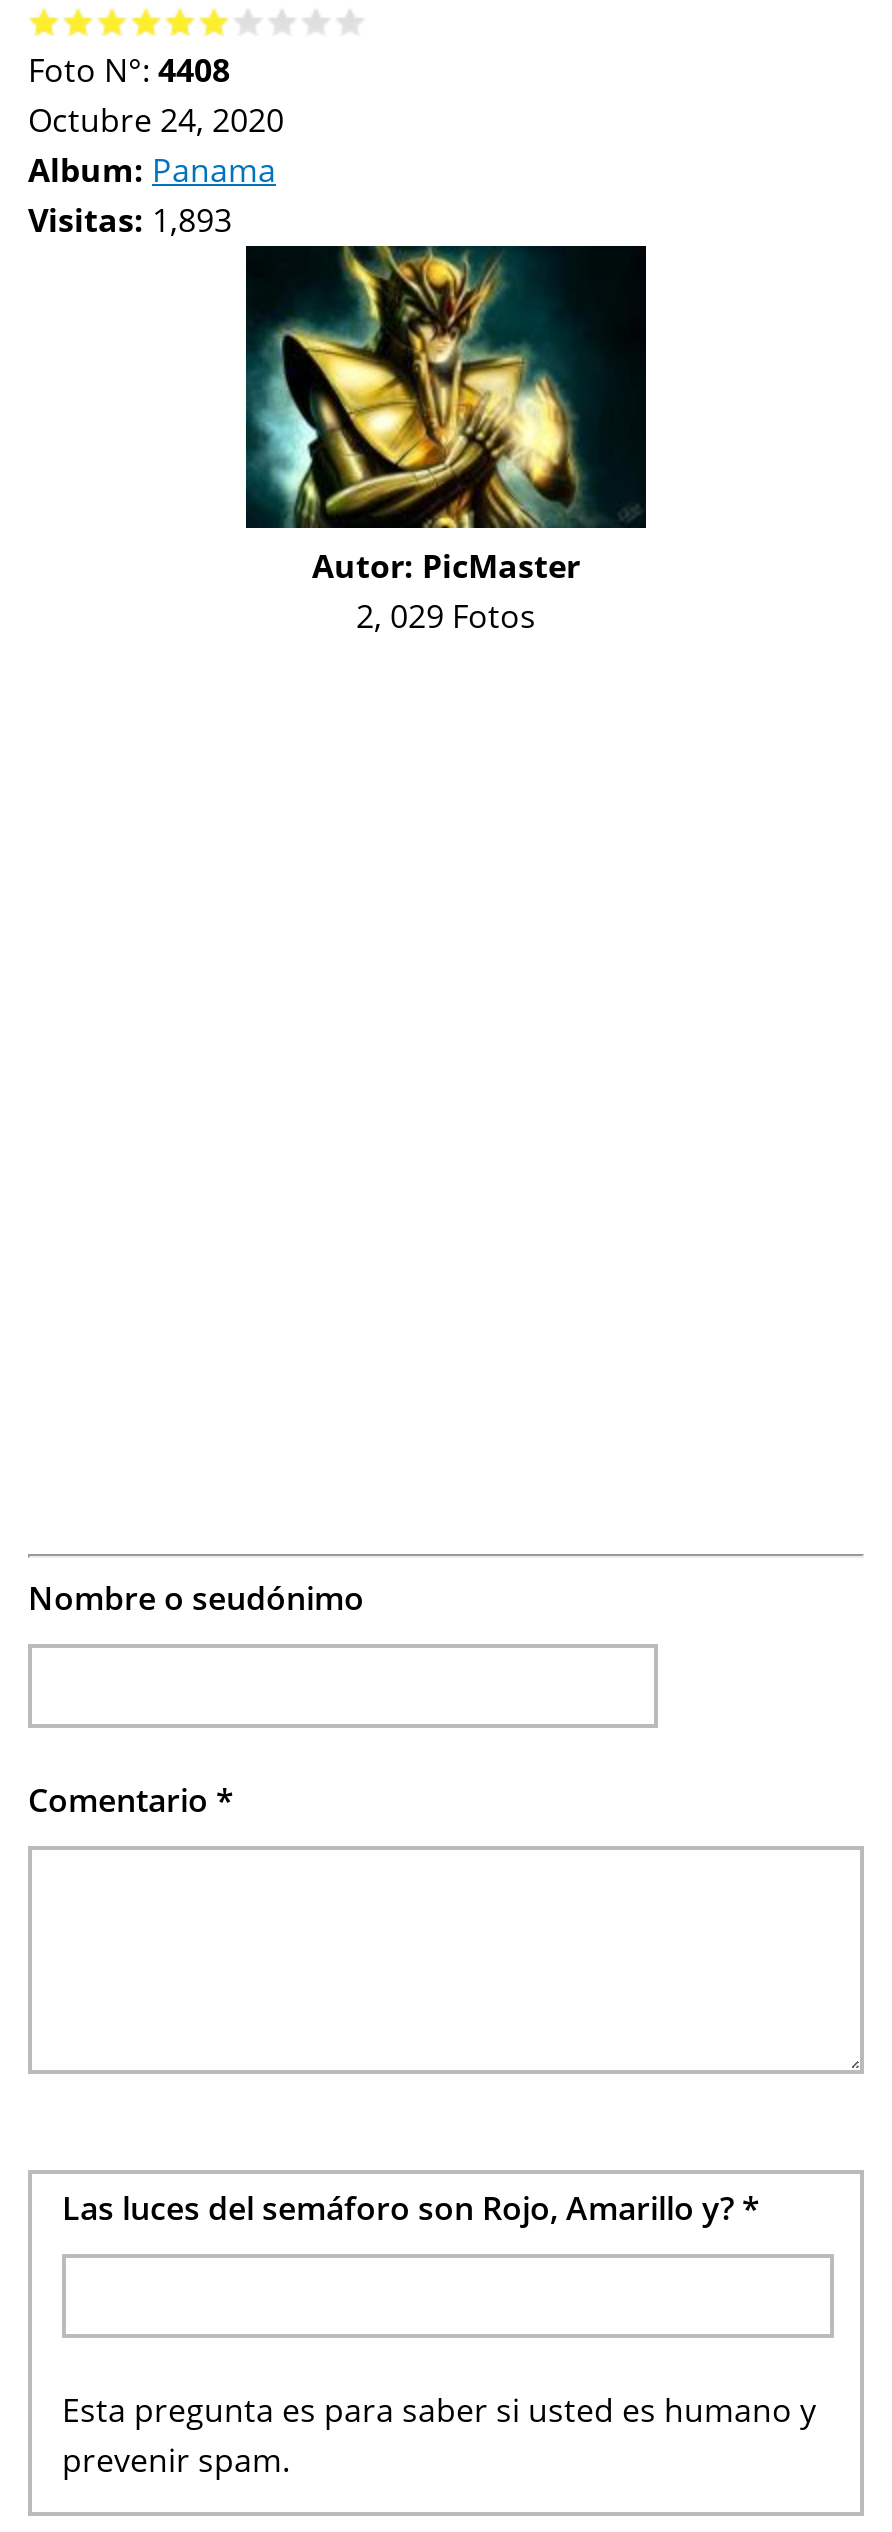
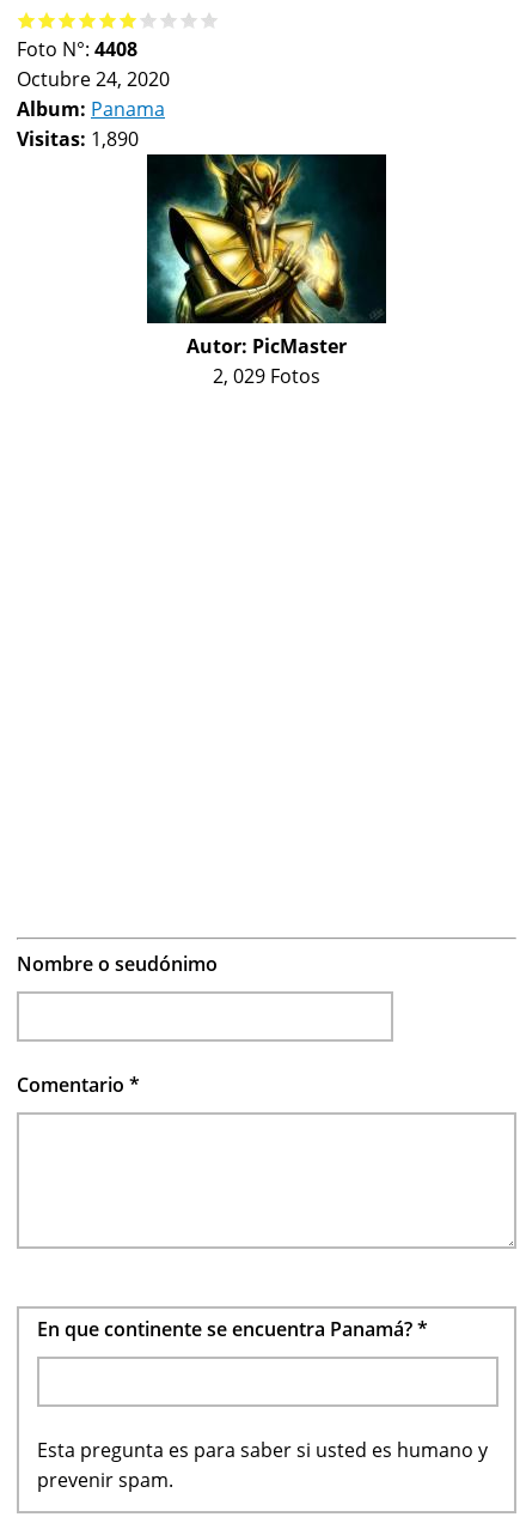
- Visitas: 1,893
+ Visitas: 1,890

- Las luces del semáforo son Rojo, Amarillo y? *
+ En que continente se encuentra Panamá? *
